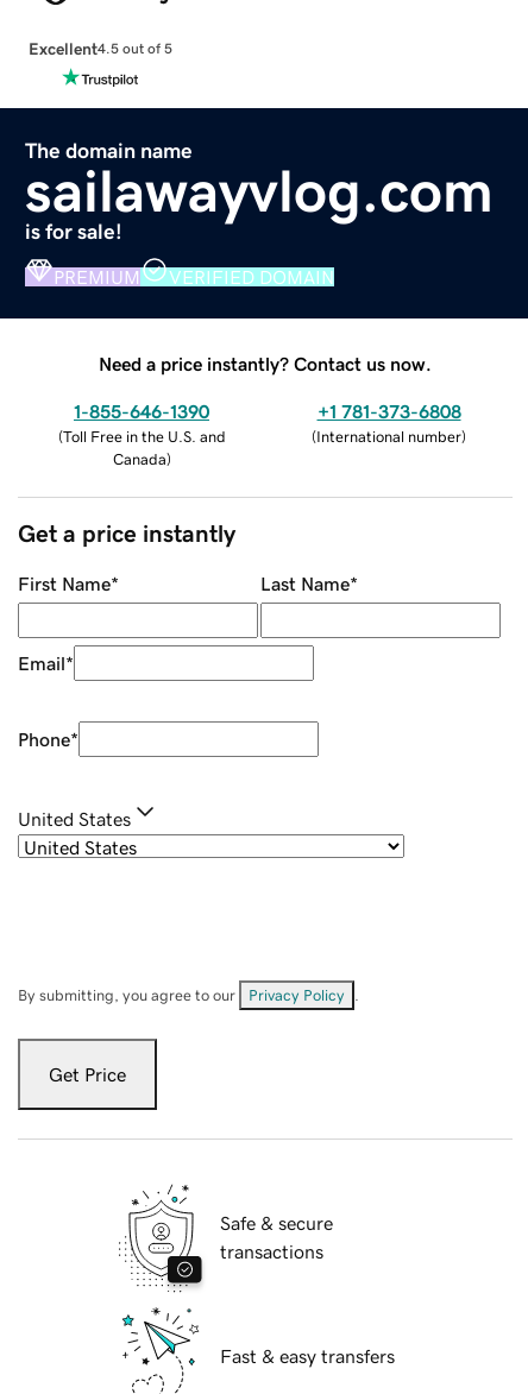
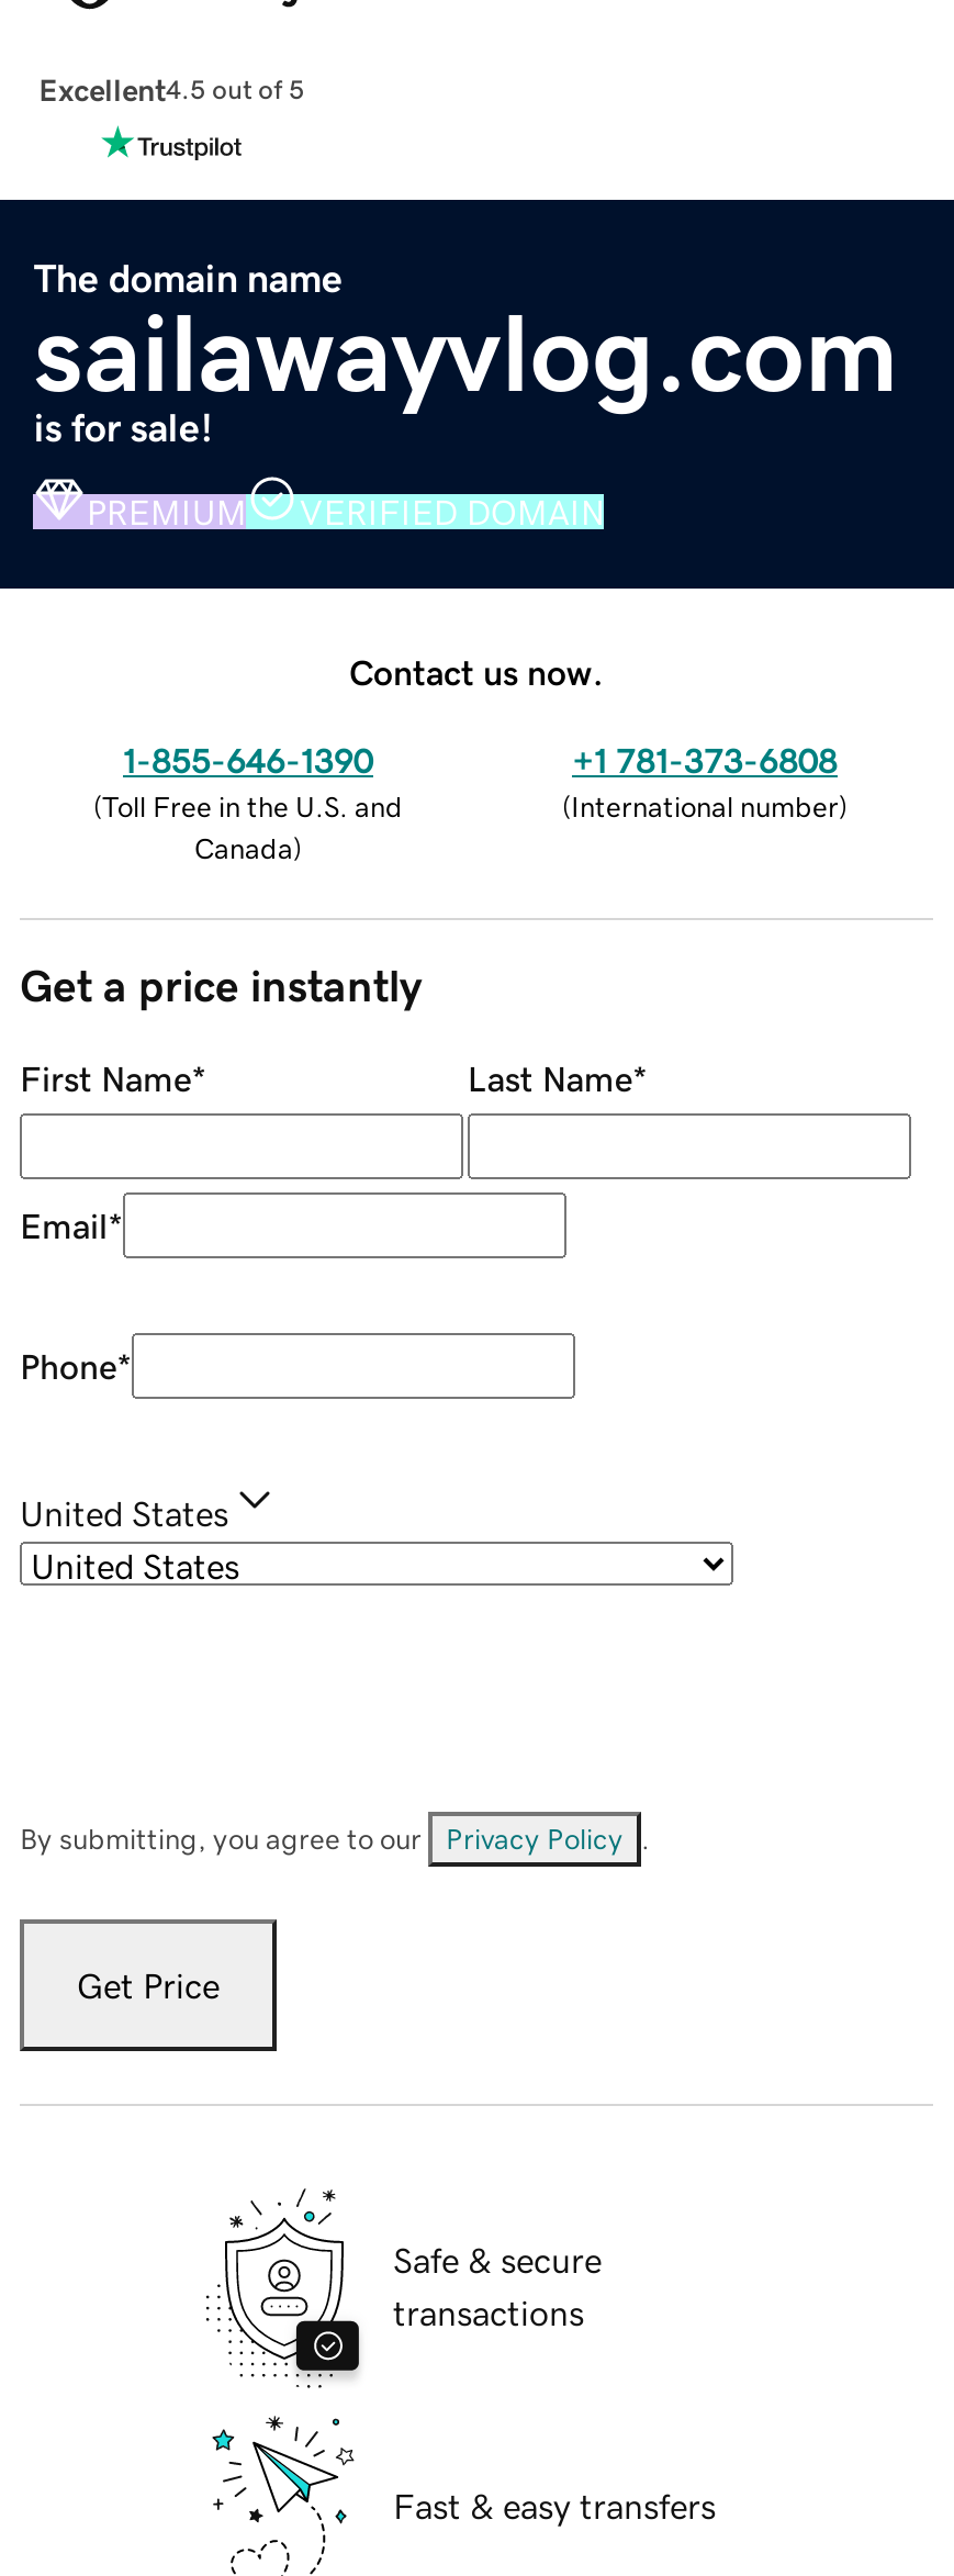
- Need a price instantly? Contact us now.
+ Contact us now.
